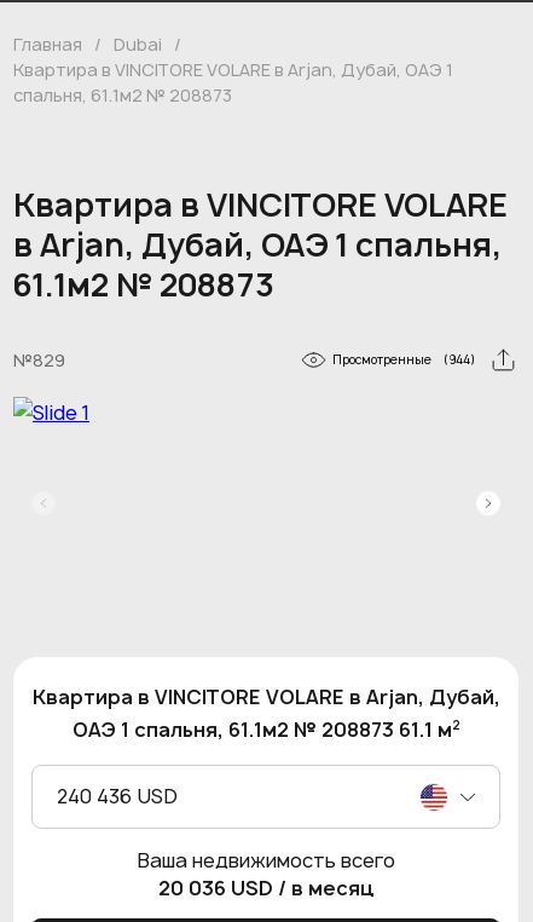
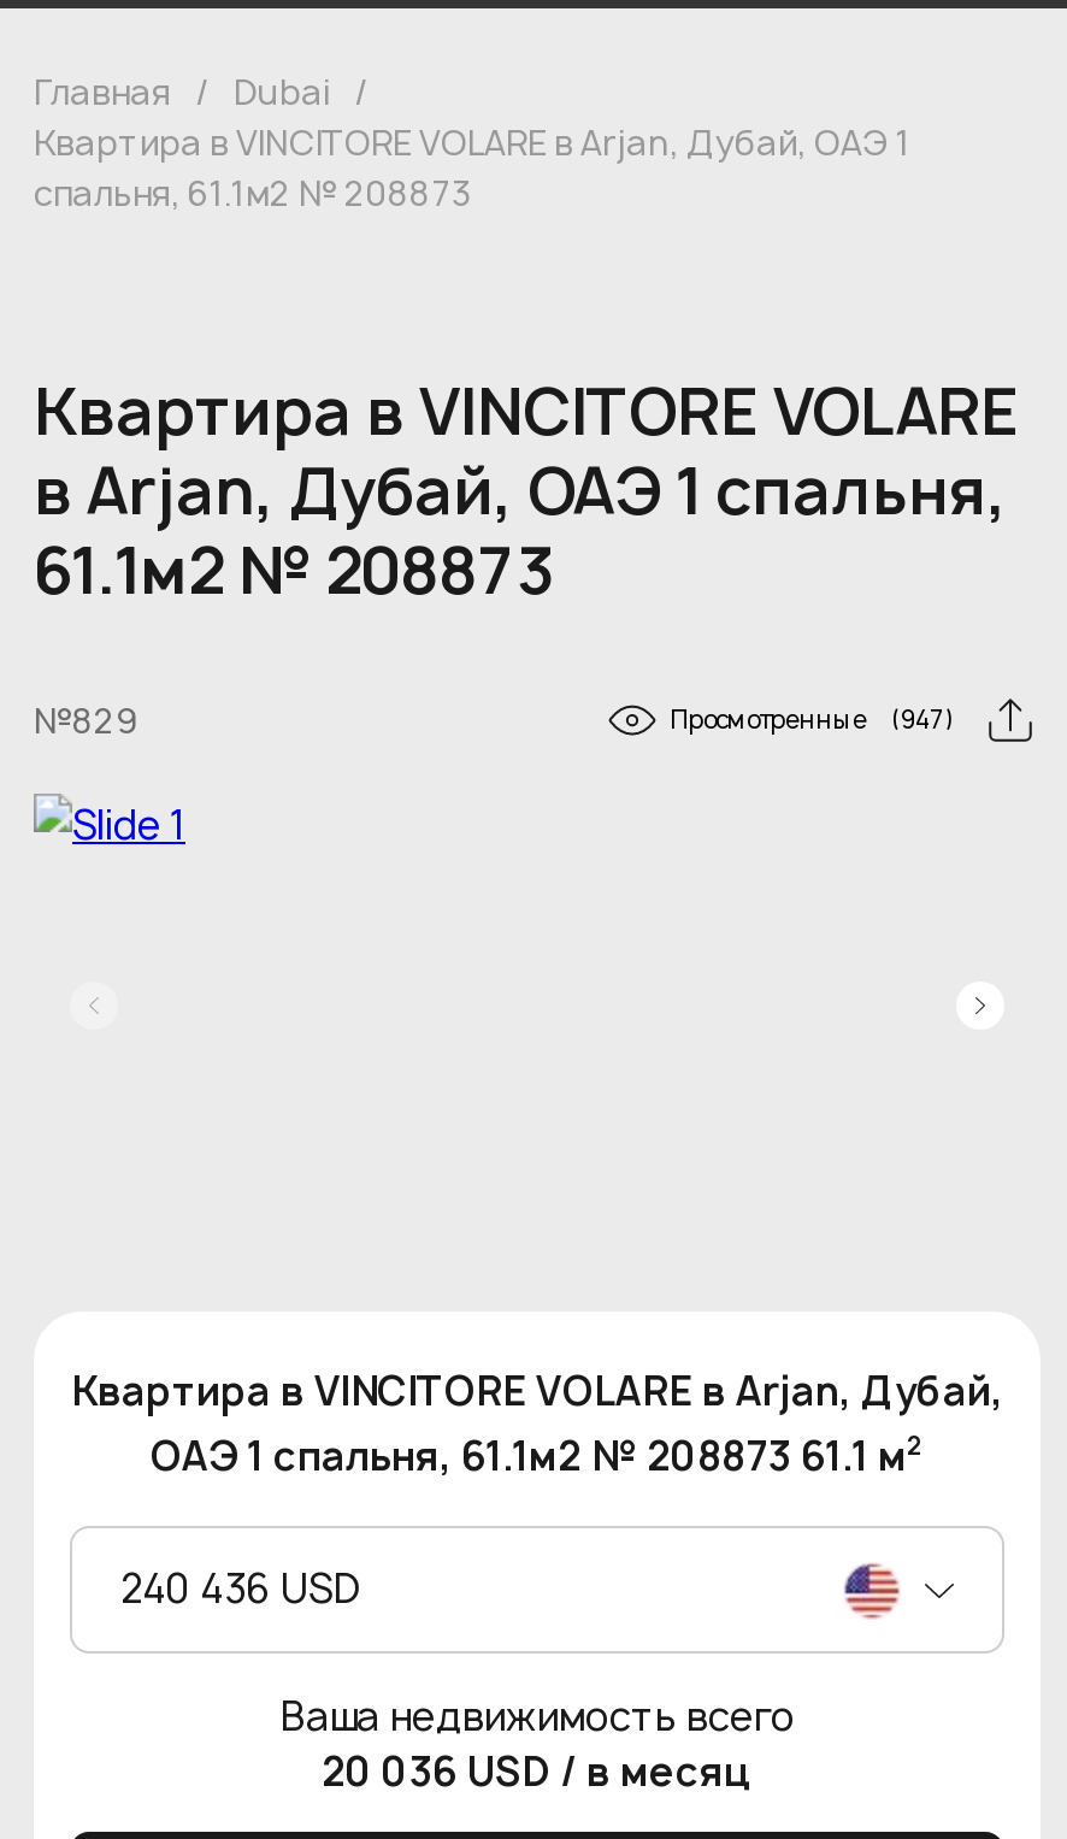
- Просмотренные (944)
+ Просмотренные (947)
